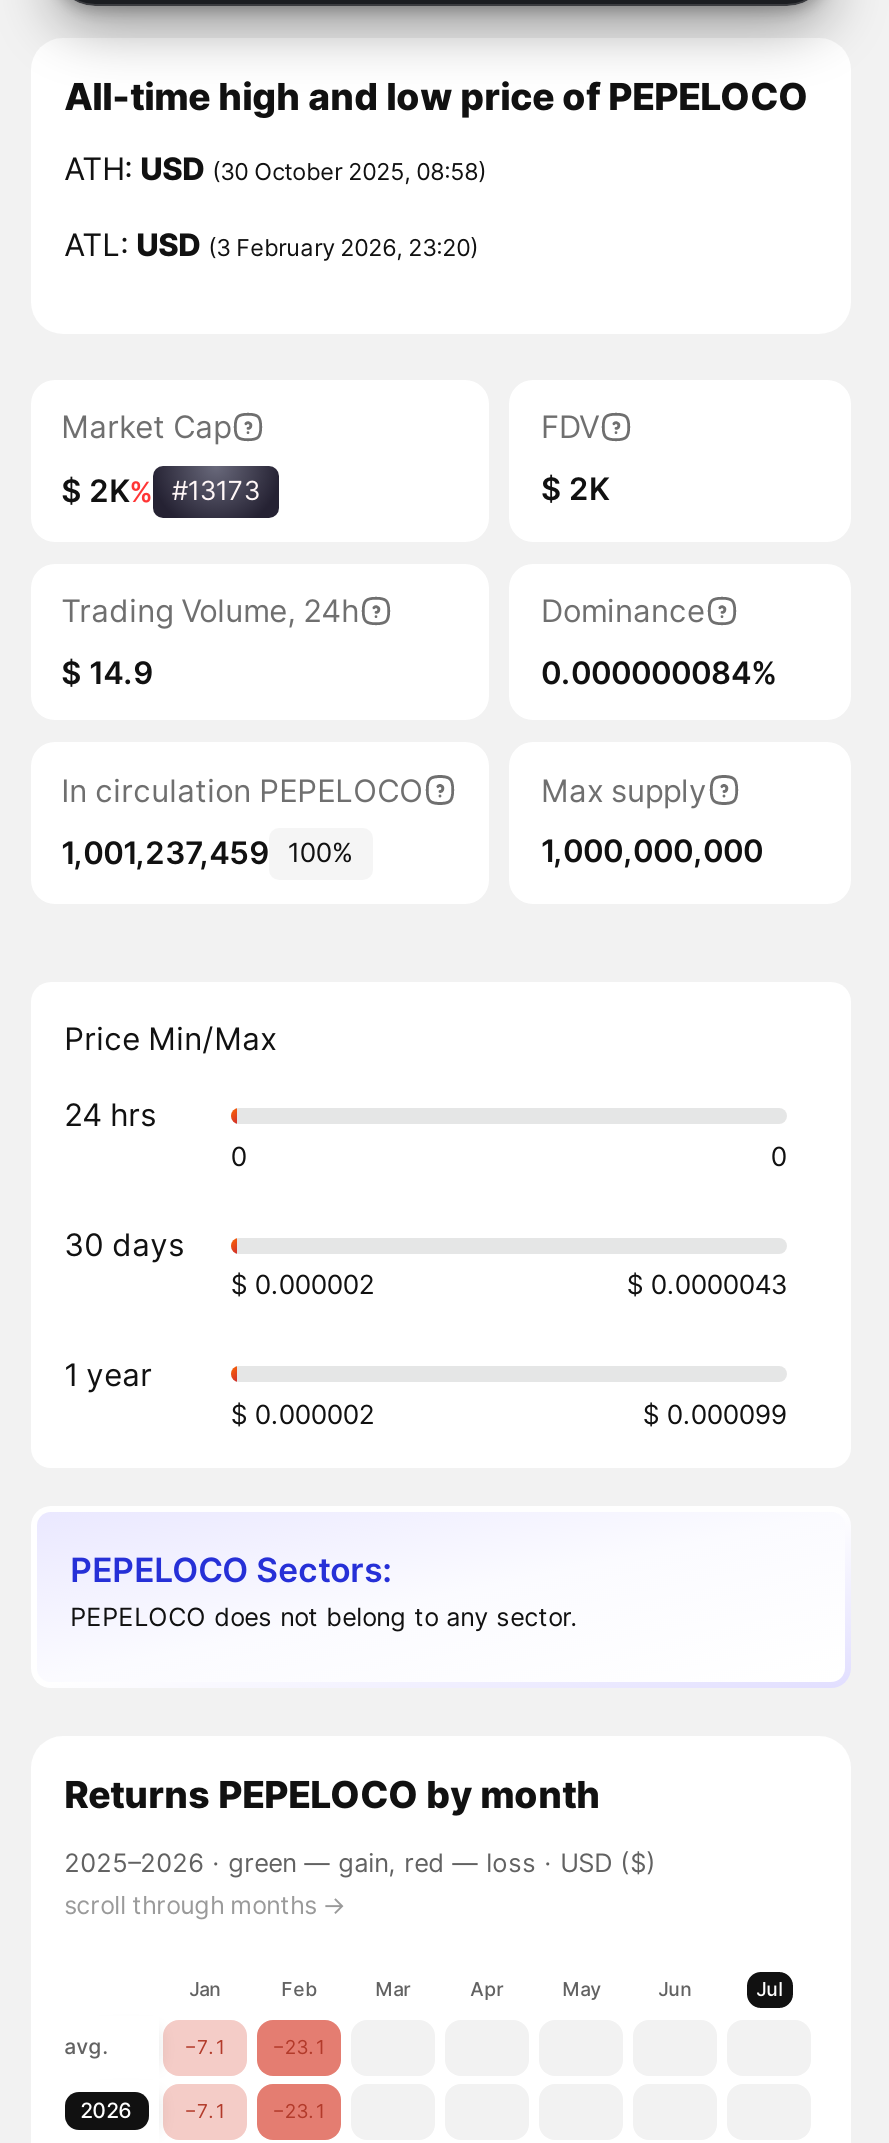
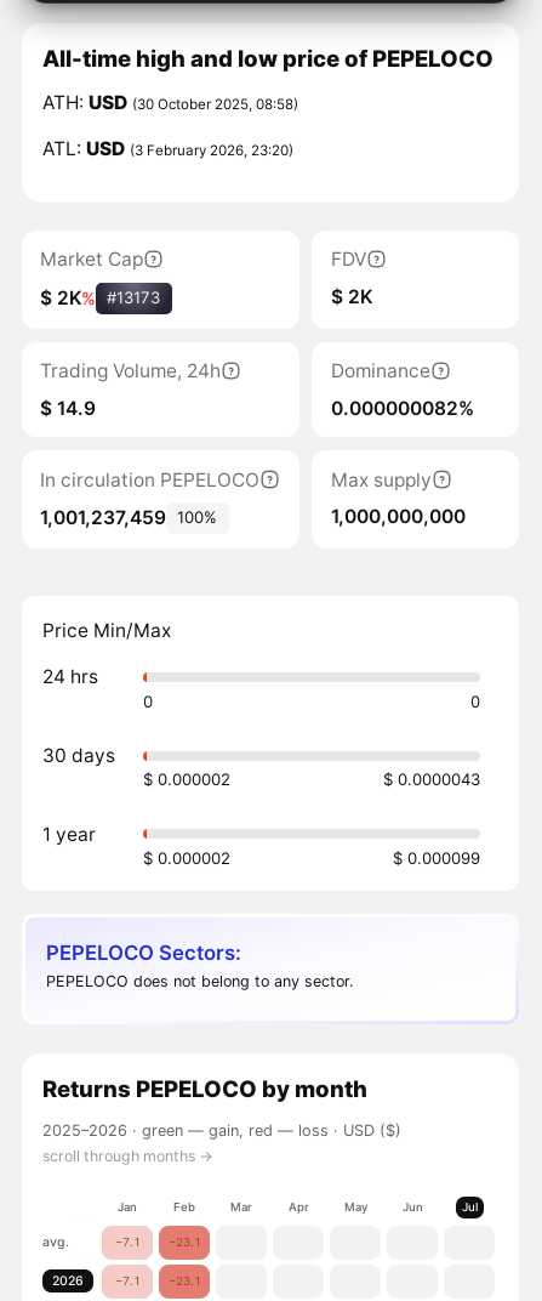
- 0.000000084%
+ 0.000000082%
